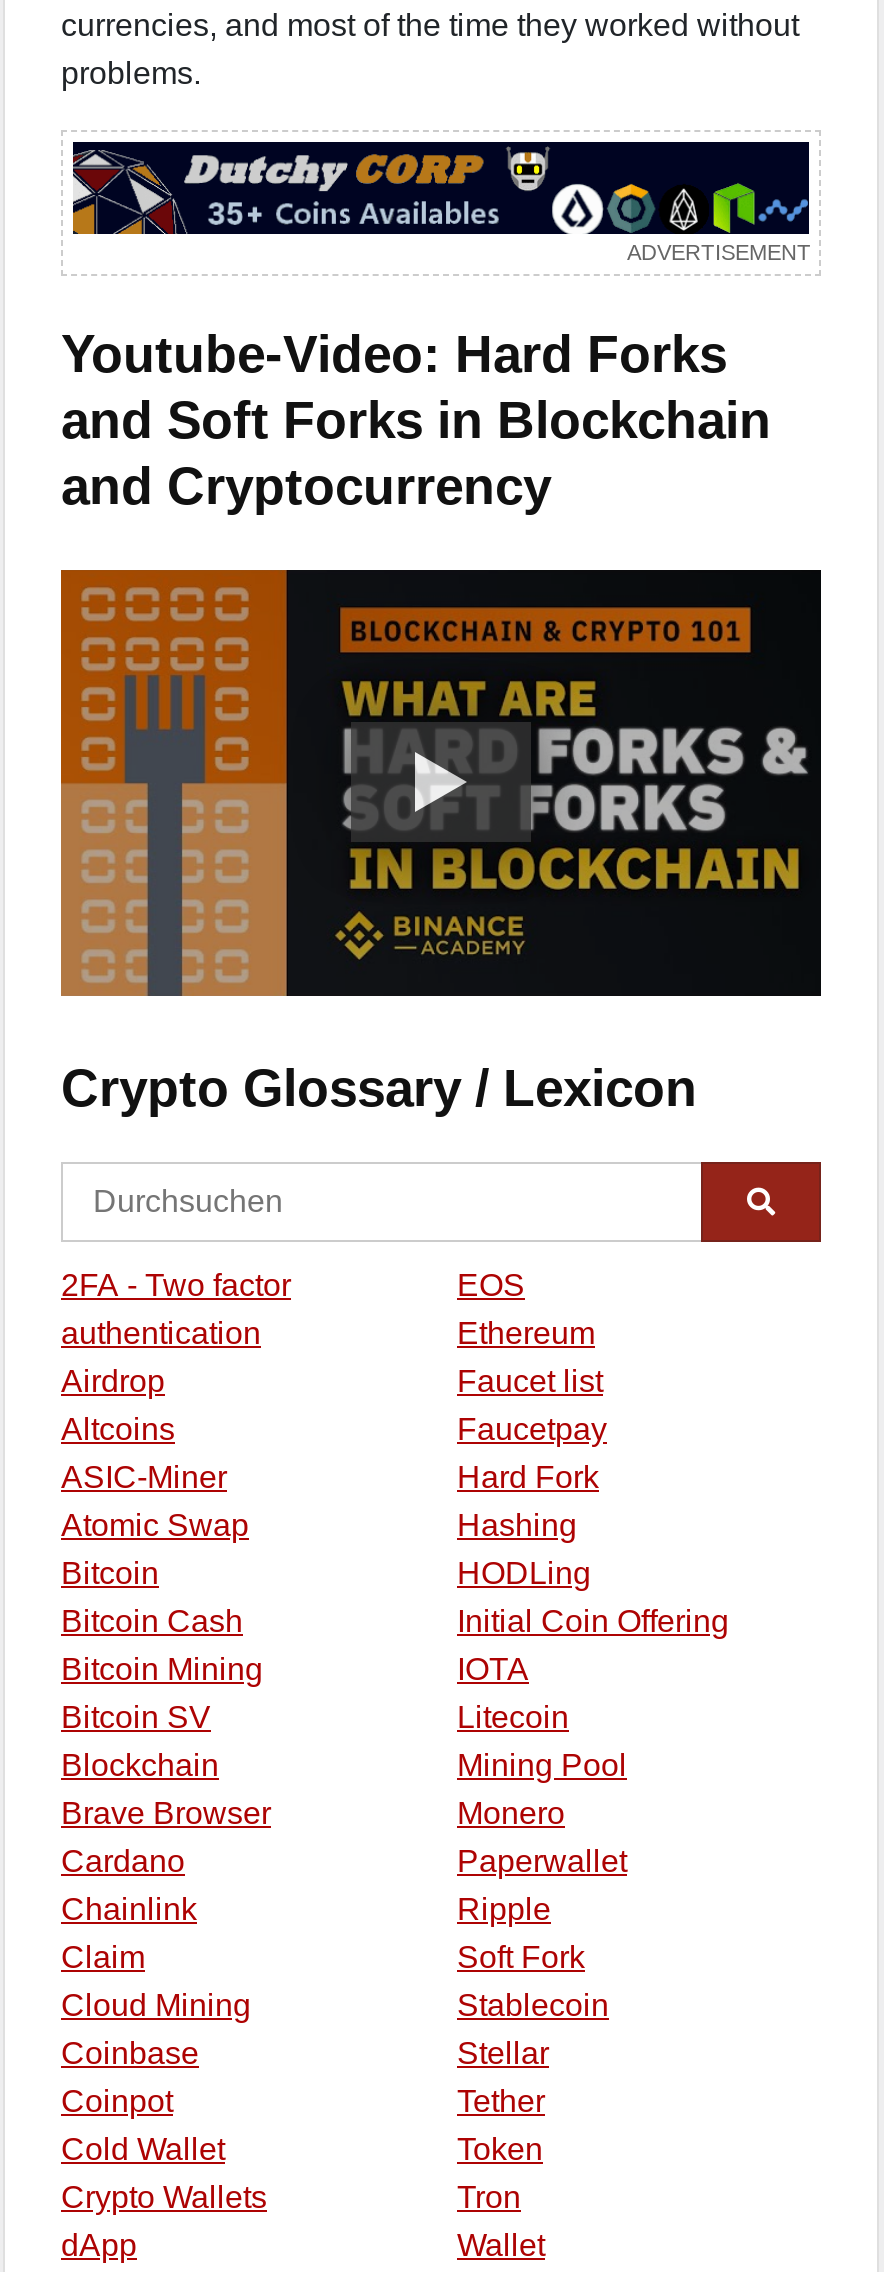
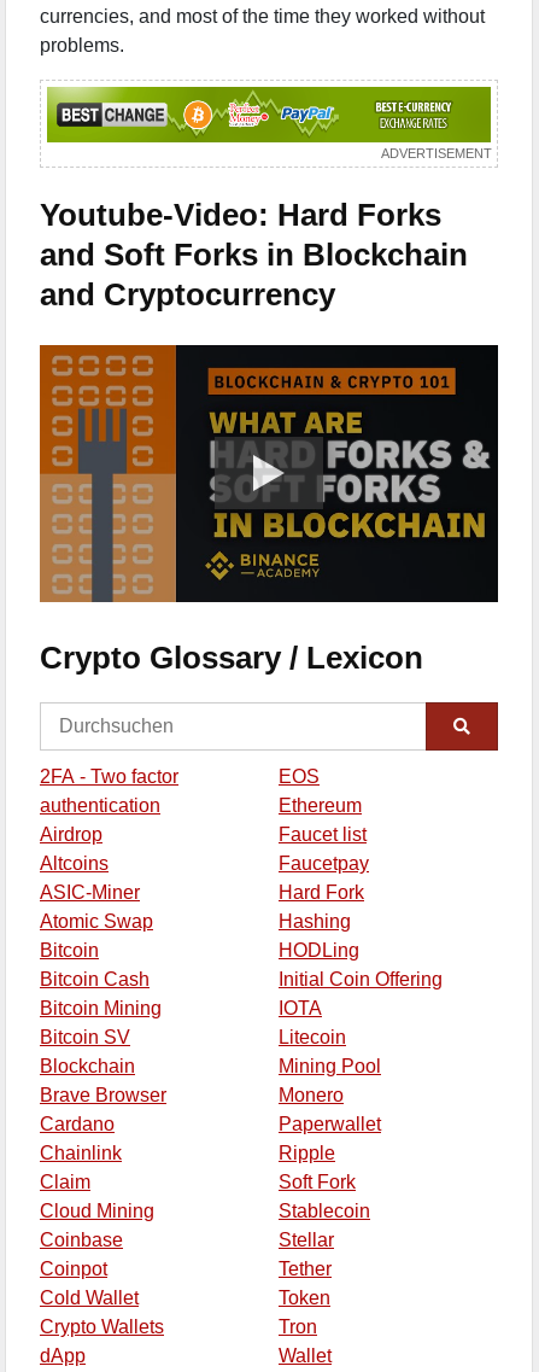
- [image]
+ [image]
